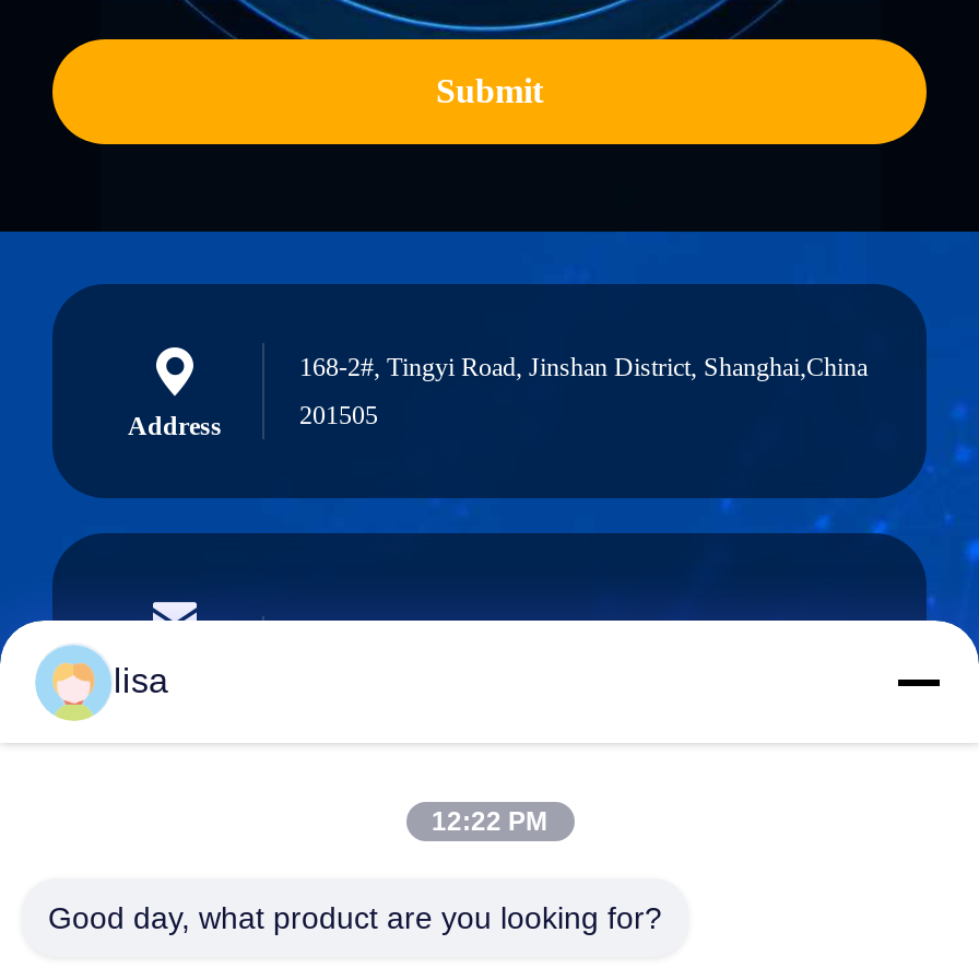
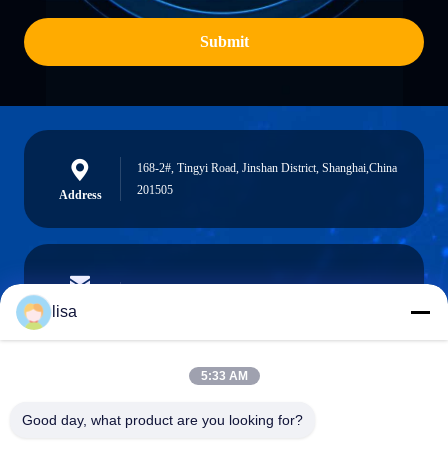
- 12:22 PM
+ 5:33 AM
